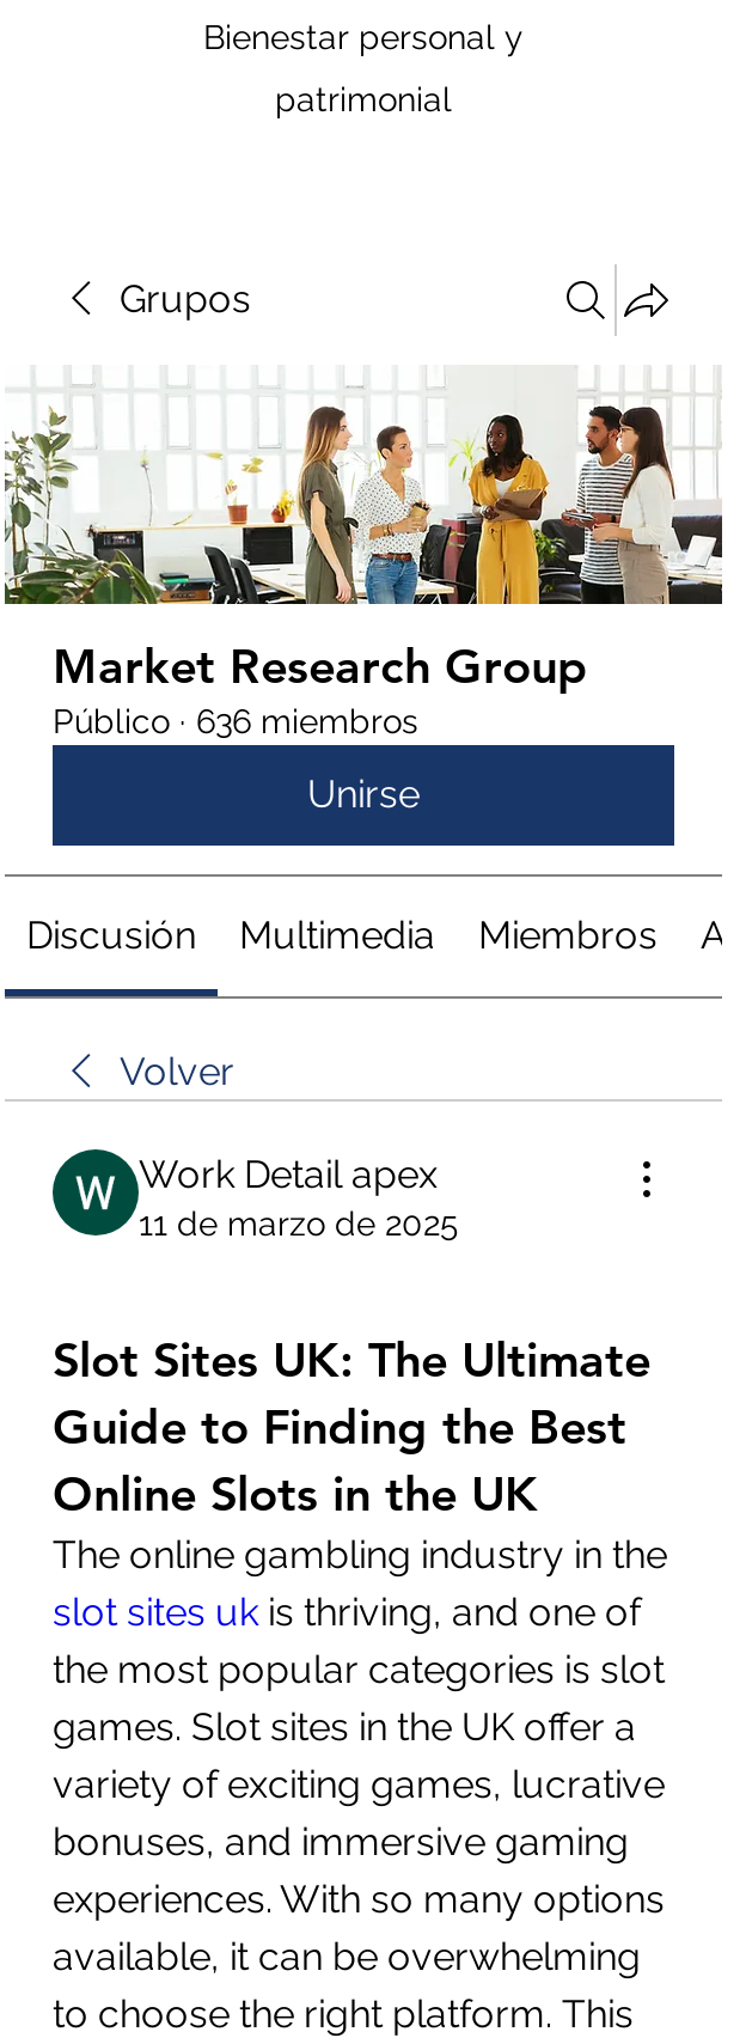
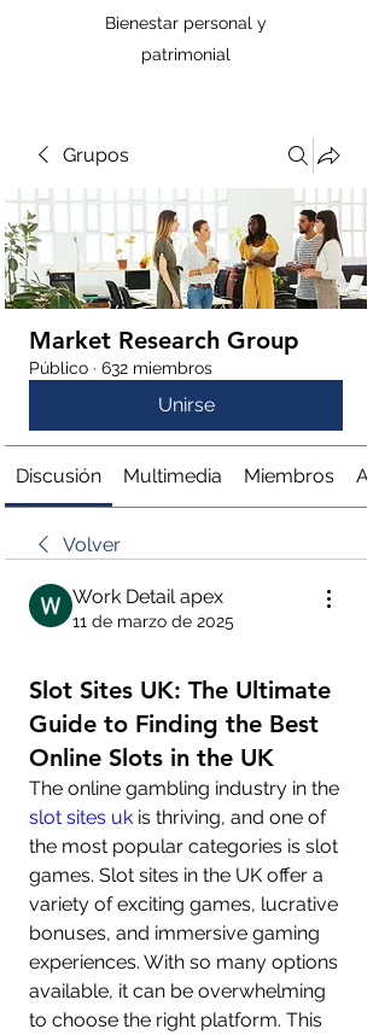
- Público · 636 miembros
+ Público · 632 miembros
